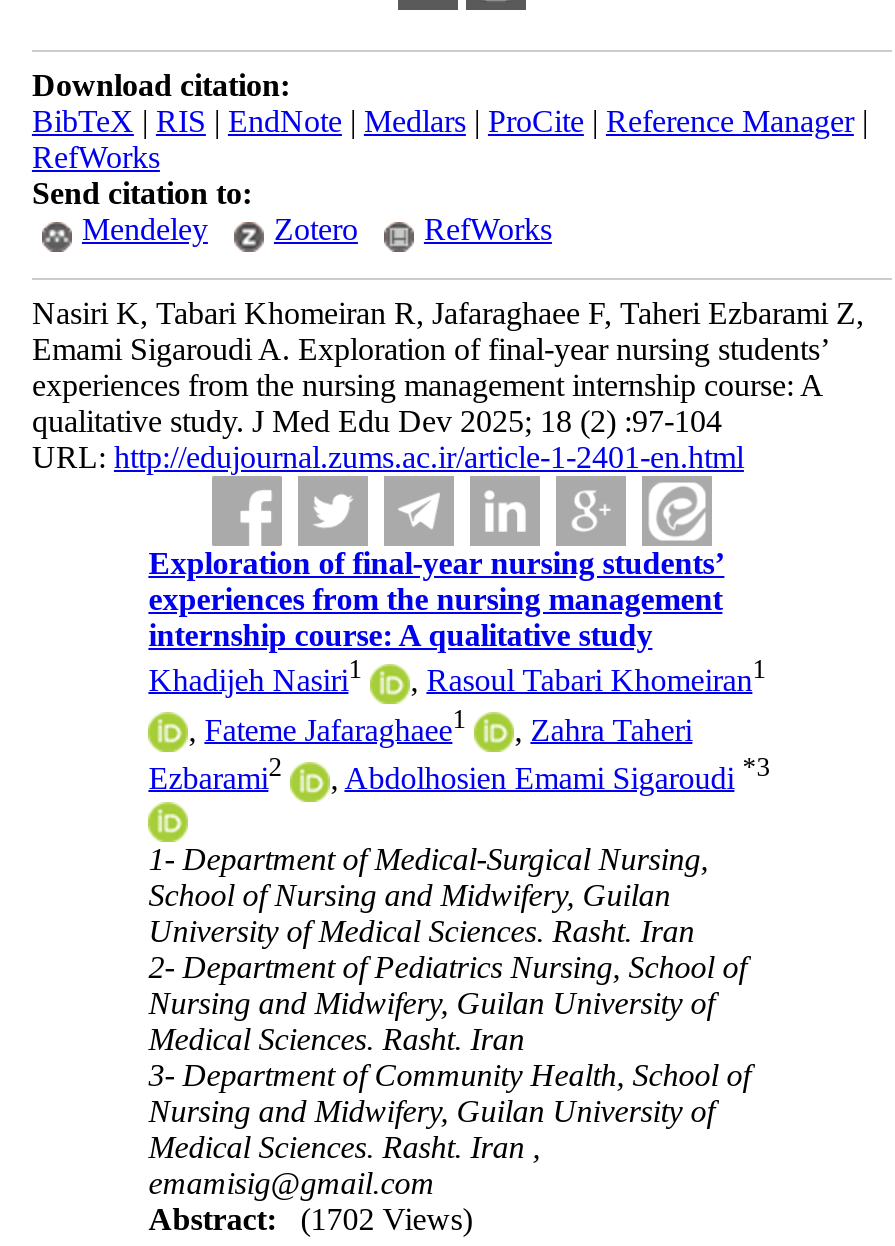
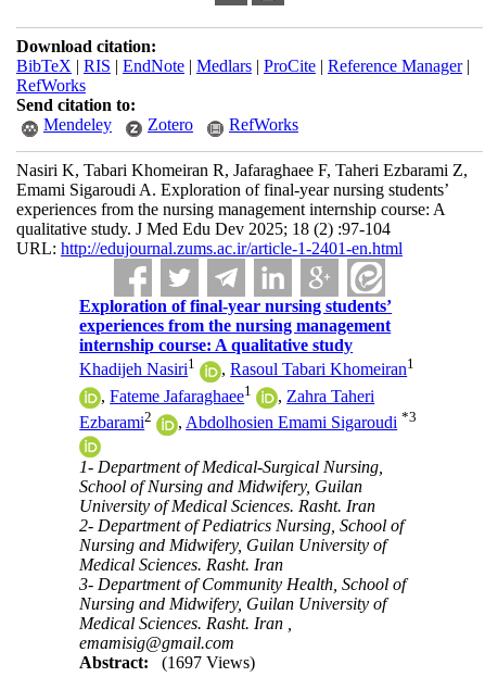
- Abstract: (1702 Views)
+ Abstract: (1697 Views)
